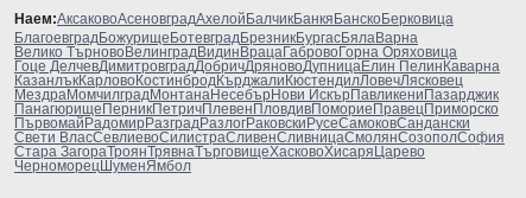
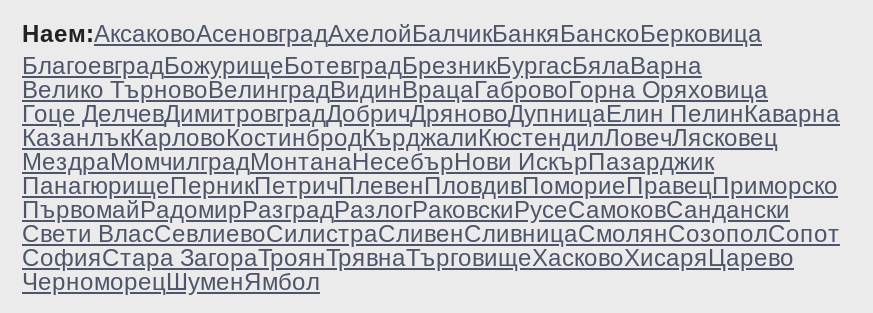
- МездраМомчилградМонтанаНесебърНови ИскърПавликениПазарджик
+ МездраМомчилградМонтанаНесебърНови ИскърПазарджик

- Свети ВласСевлиевоСилистраСливенСливницаСмолянСозополСофия
- Стара ЗагораТроянТрявнаТърговищеХасковоХисаряЦарево
+ Свети ВласСевлиевоСилистраСливенСливницаСмолянСозополСопот
+ СофияСтара ЗагораТроянТрявнаТърговищеХасковоХисаряЦарево
